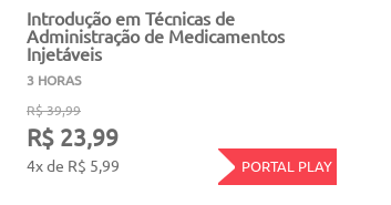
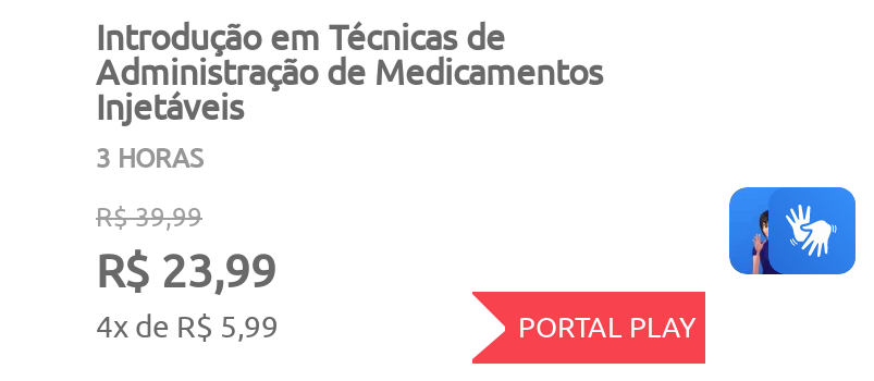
+ [image]
